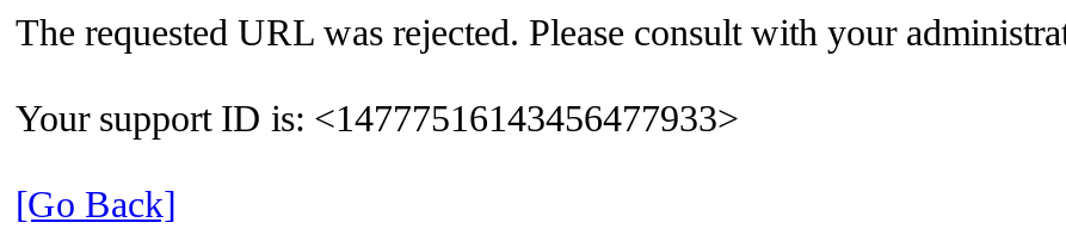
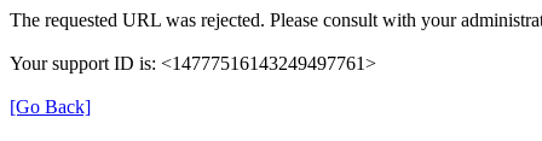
- Your support ID is: <14777516143456477933>
+ Your support ID is: <14777516143249497761>
